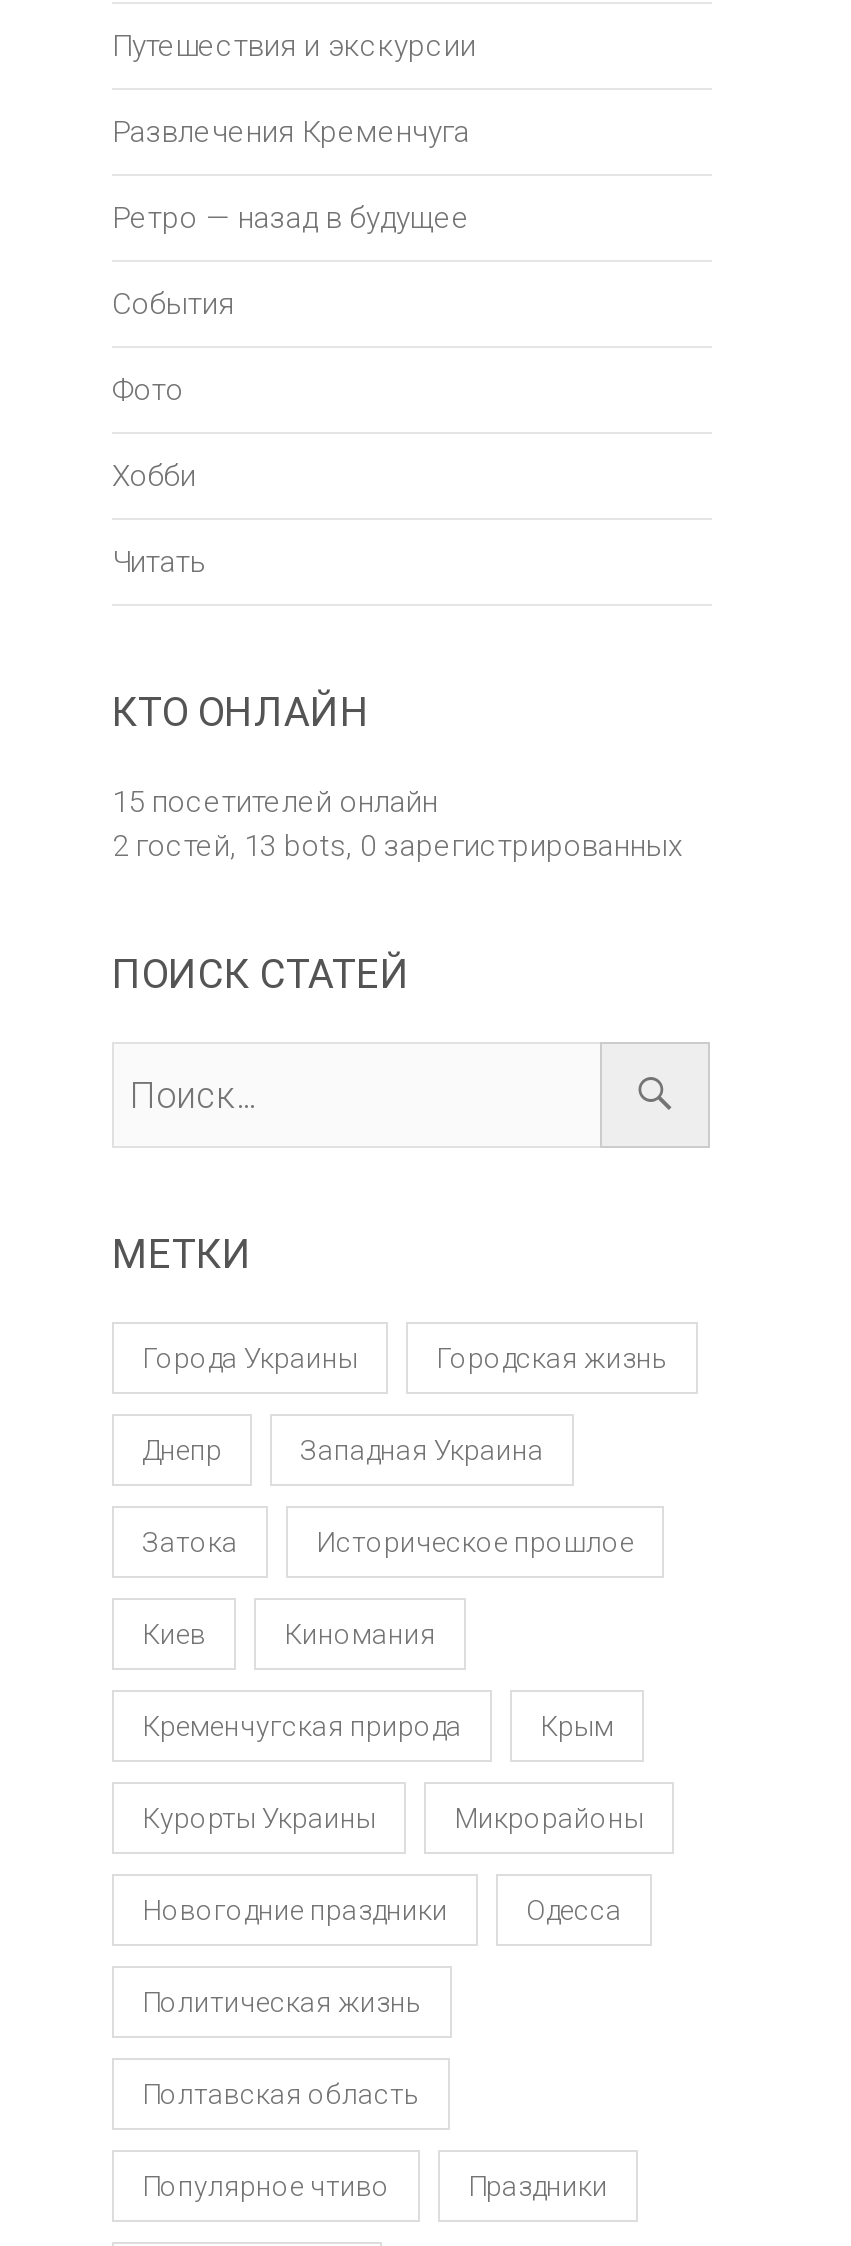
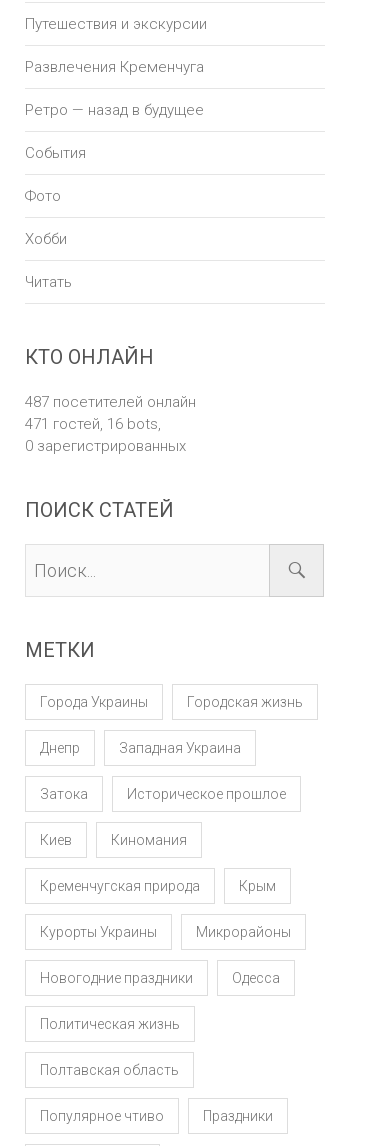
- 15 посетителей онлайн
- 2 гостей, 13 bots, 0 зарегистрированных
+ 487 посетителей онлайн
+ 471 гостей, 16 bots,
+ 0 зарегистрированных
